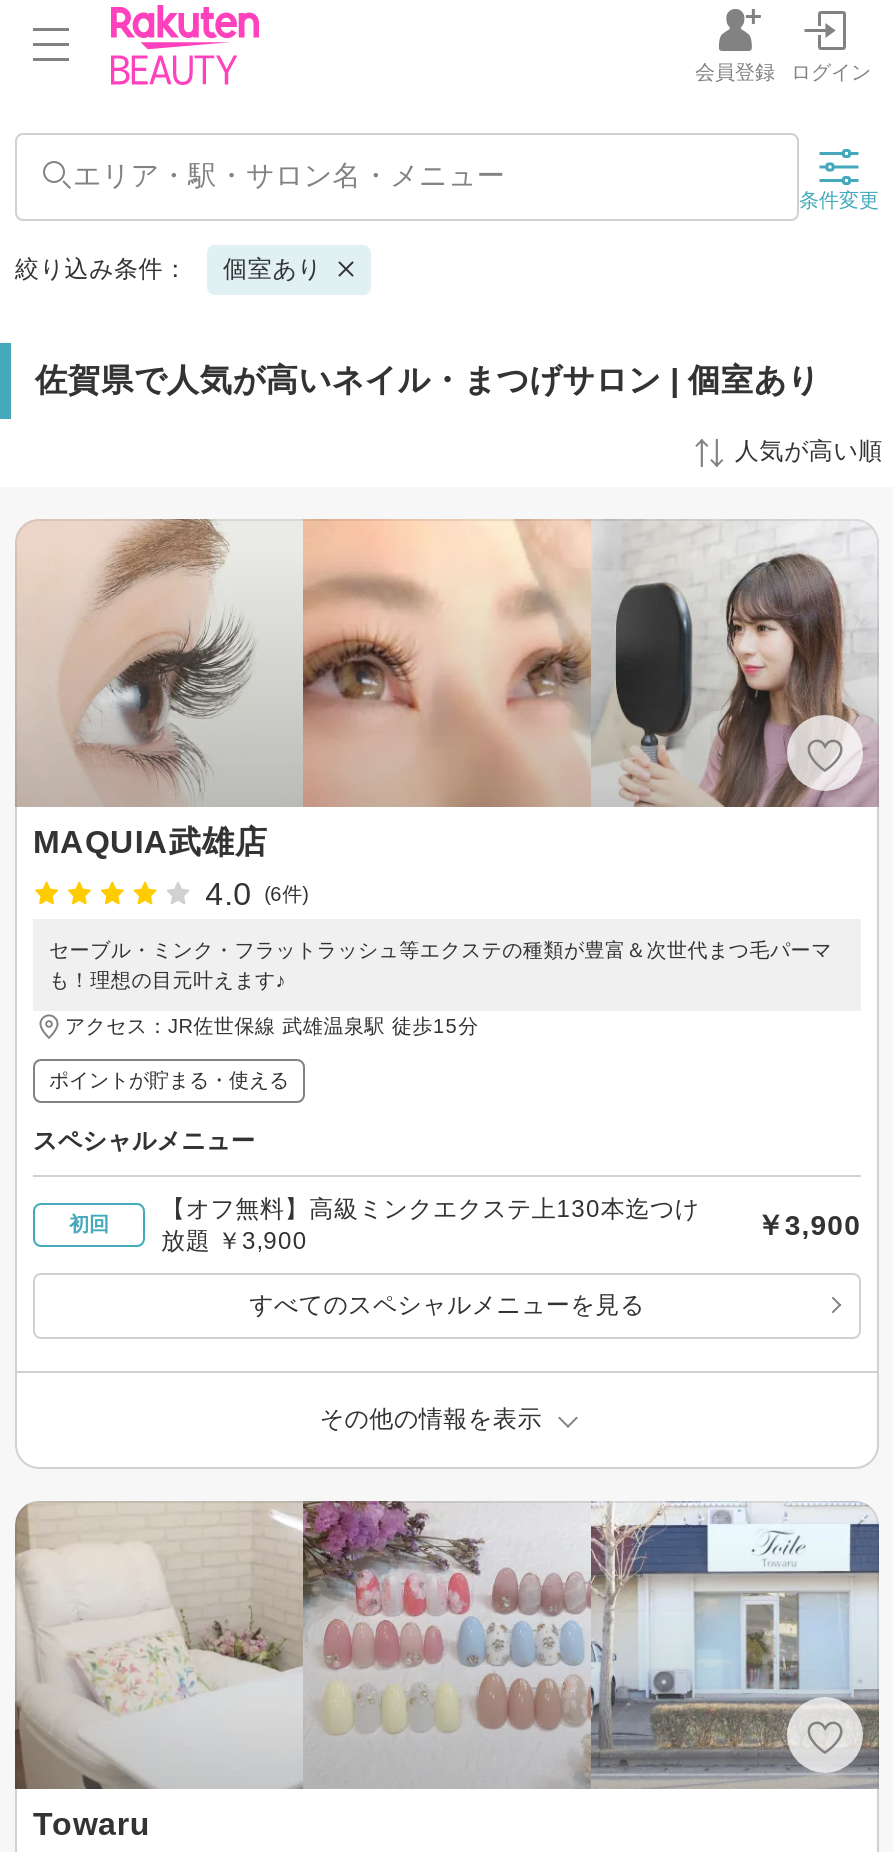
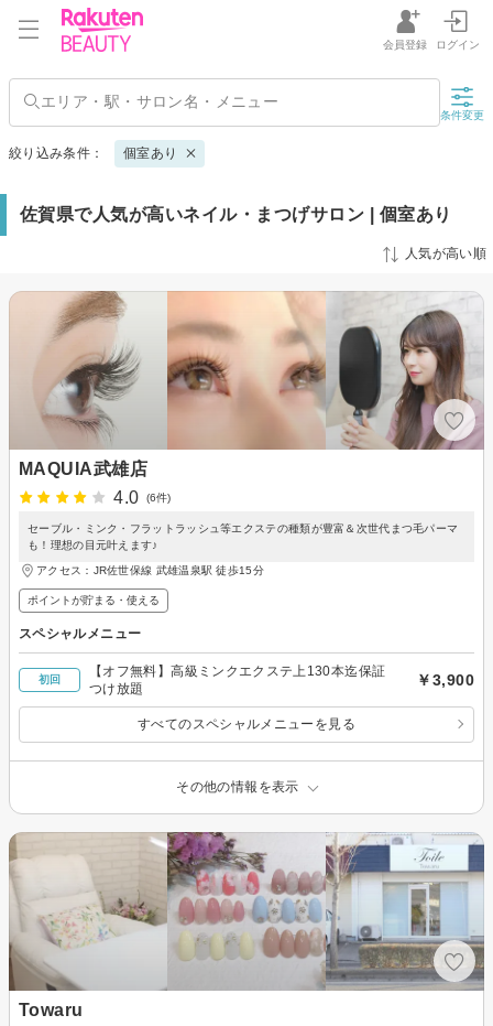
- 【オフ無料】高級ミンクエクステ上130本迄つけ
- 放題 ￥3,900
+ 【オフ無料】高級ミンクエクステ上130本迄保証
+ つけ放題
